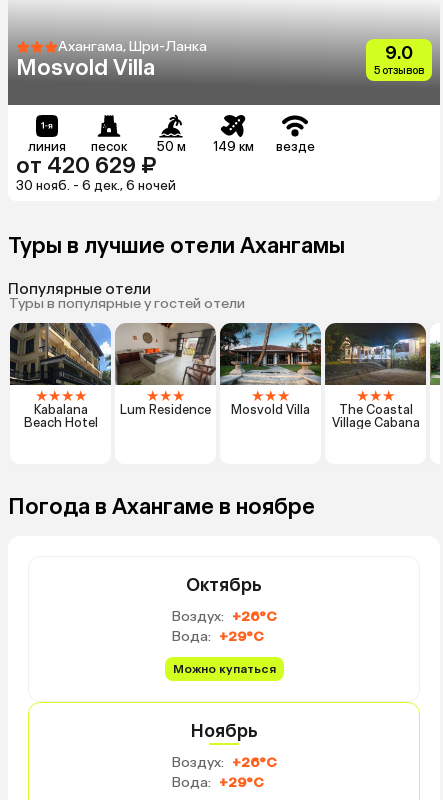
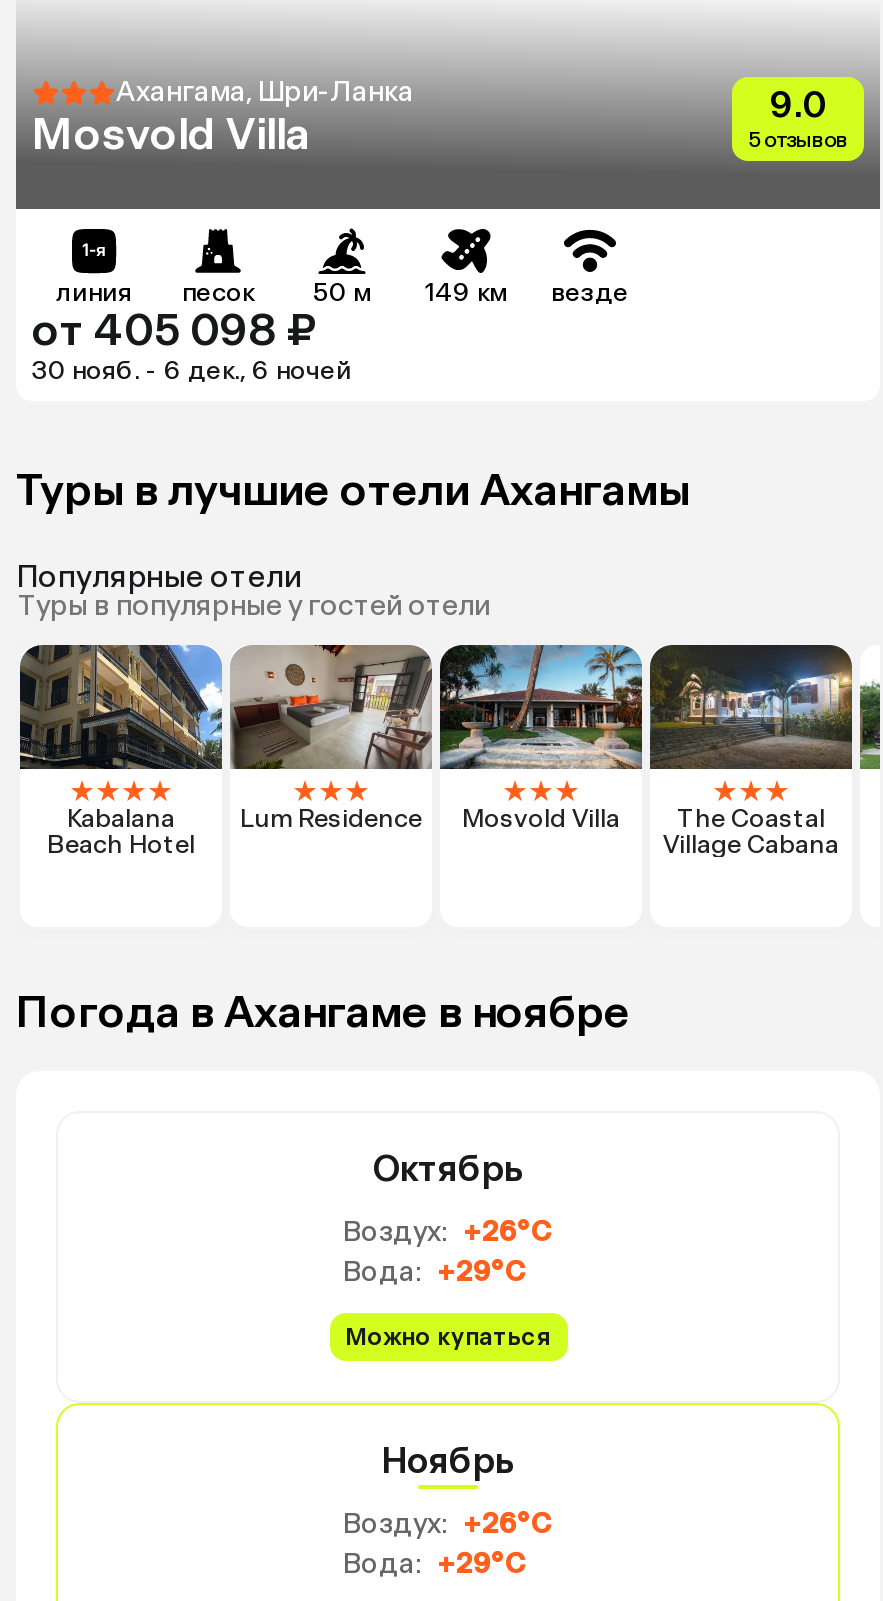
- от 420 629 ₽
+ от 405 098 ₽
